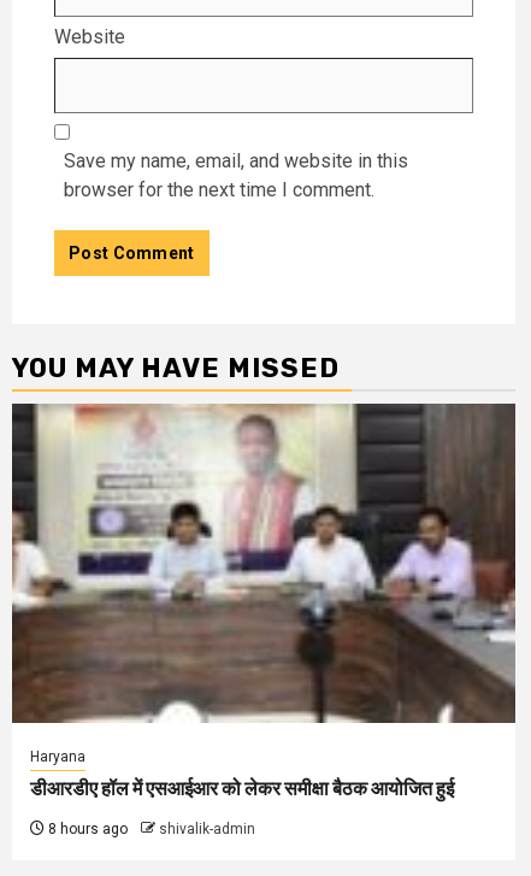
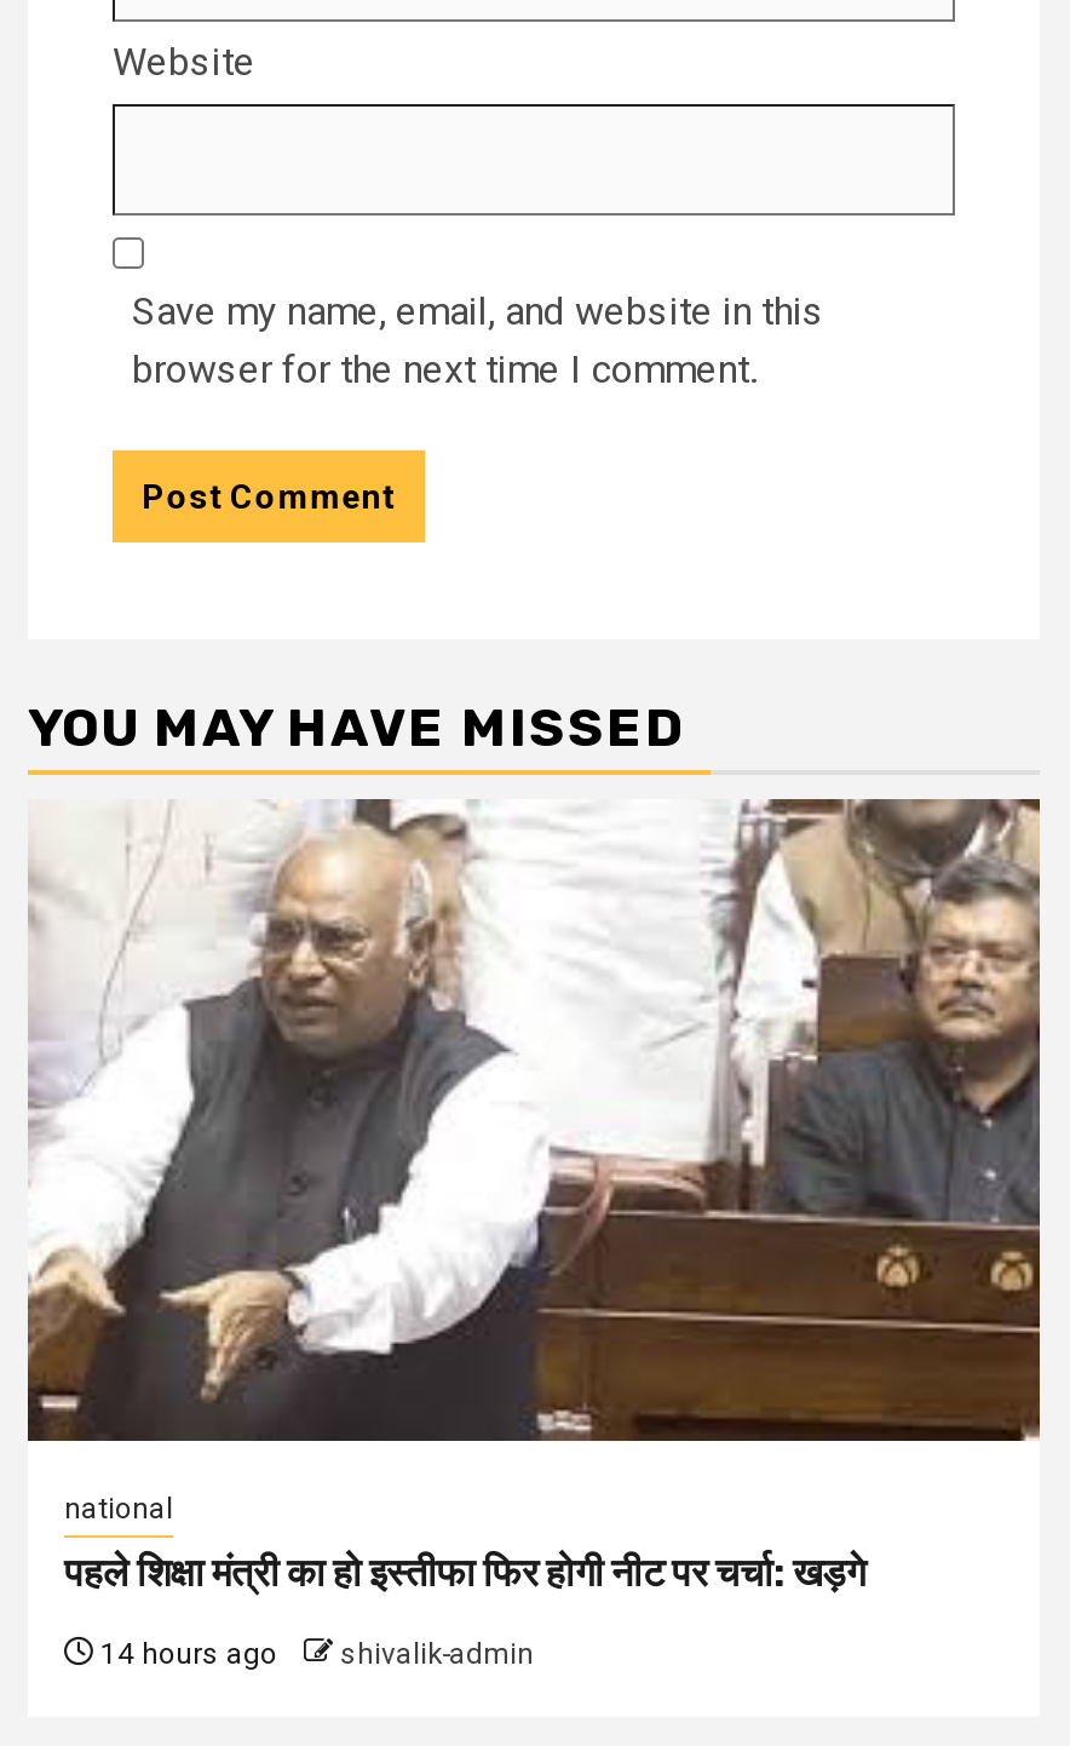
- [image]
- Haryana
+ [image]
+ national

- डीआरडीए हॉल में एसआईआर को लेकर समीक्षा बैठक आयोजित हुई
+ पहले शिक्षा मंत्री का हो इस्तीफा फिर होगी नीट पर चर्चा: खड़गे

- 8 hours ago shivalik-admin
+ 14 hours ago shivalik-admin
